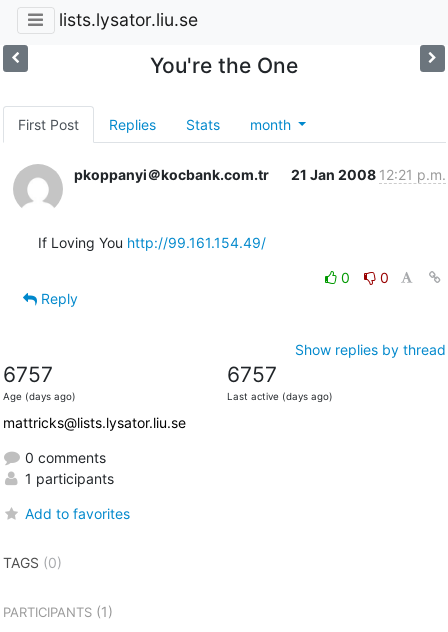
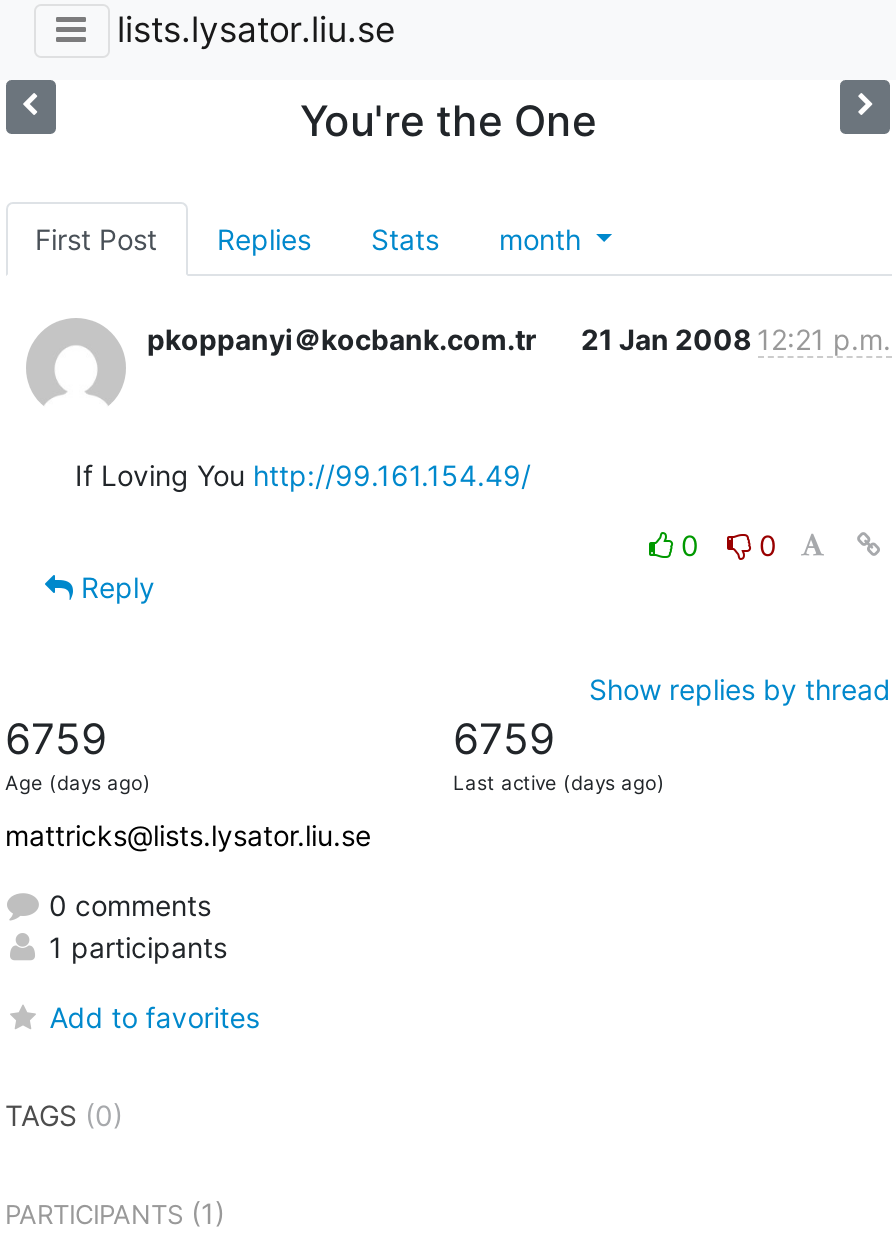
- 6757
+ 6759

- 6757
+ 6759
